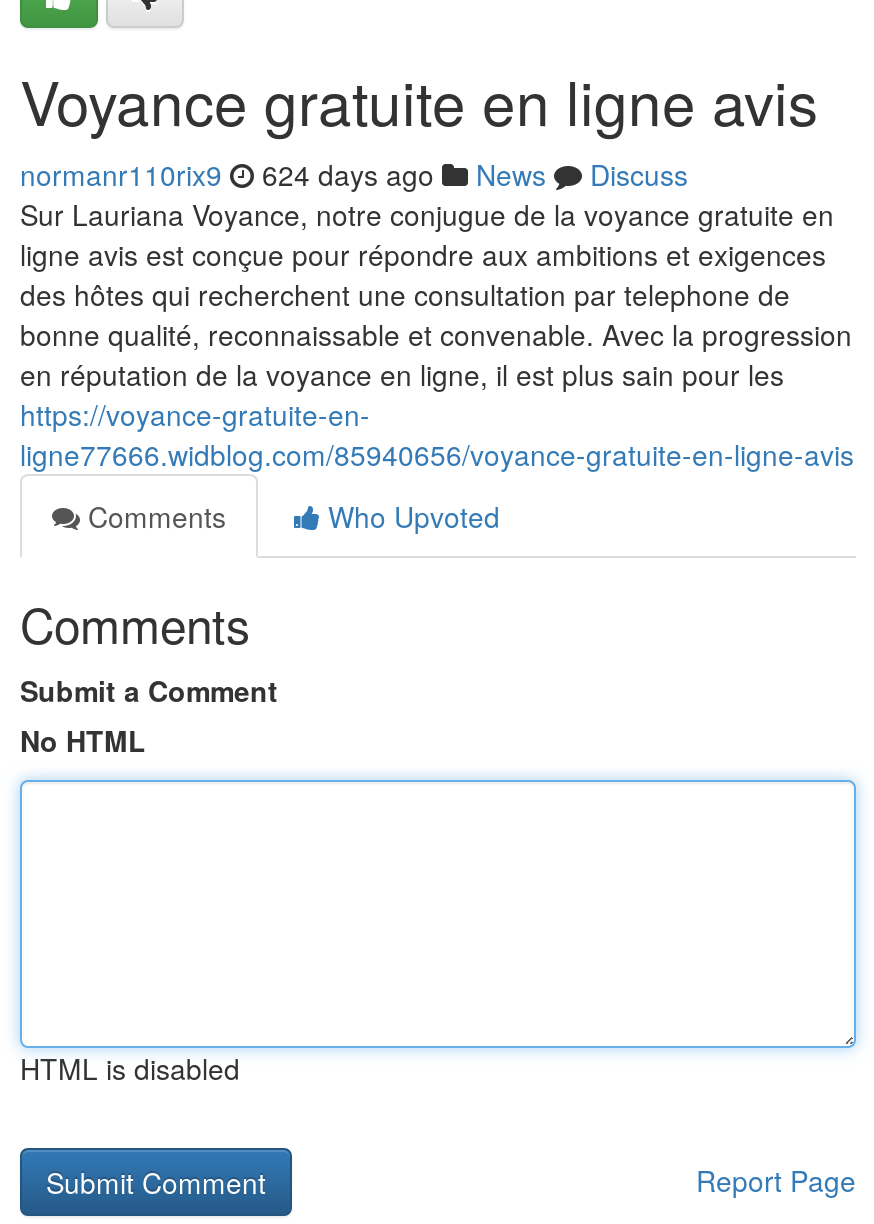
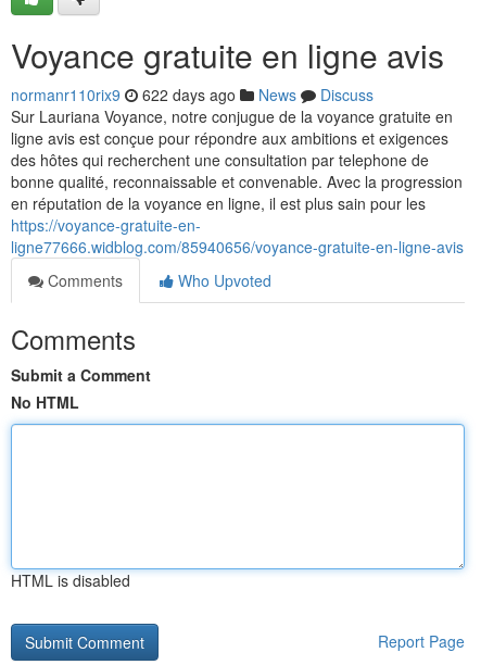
- normanr110rix9 624 days ago News Discuss
+ normanr110rix9 622 days ago News Discuss
